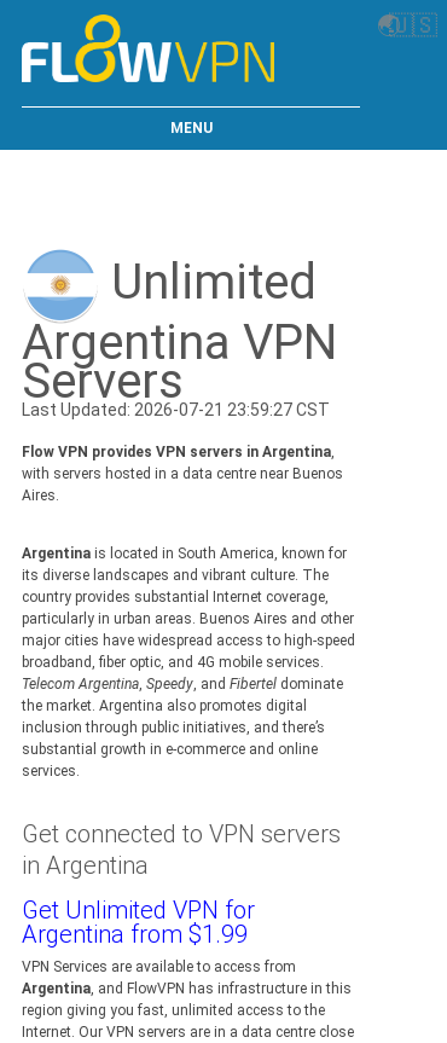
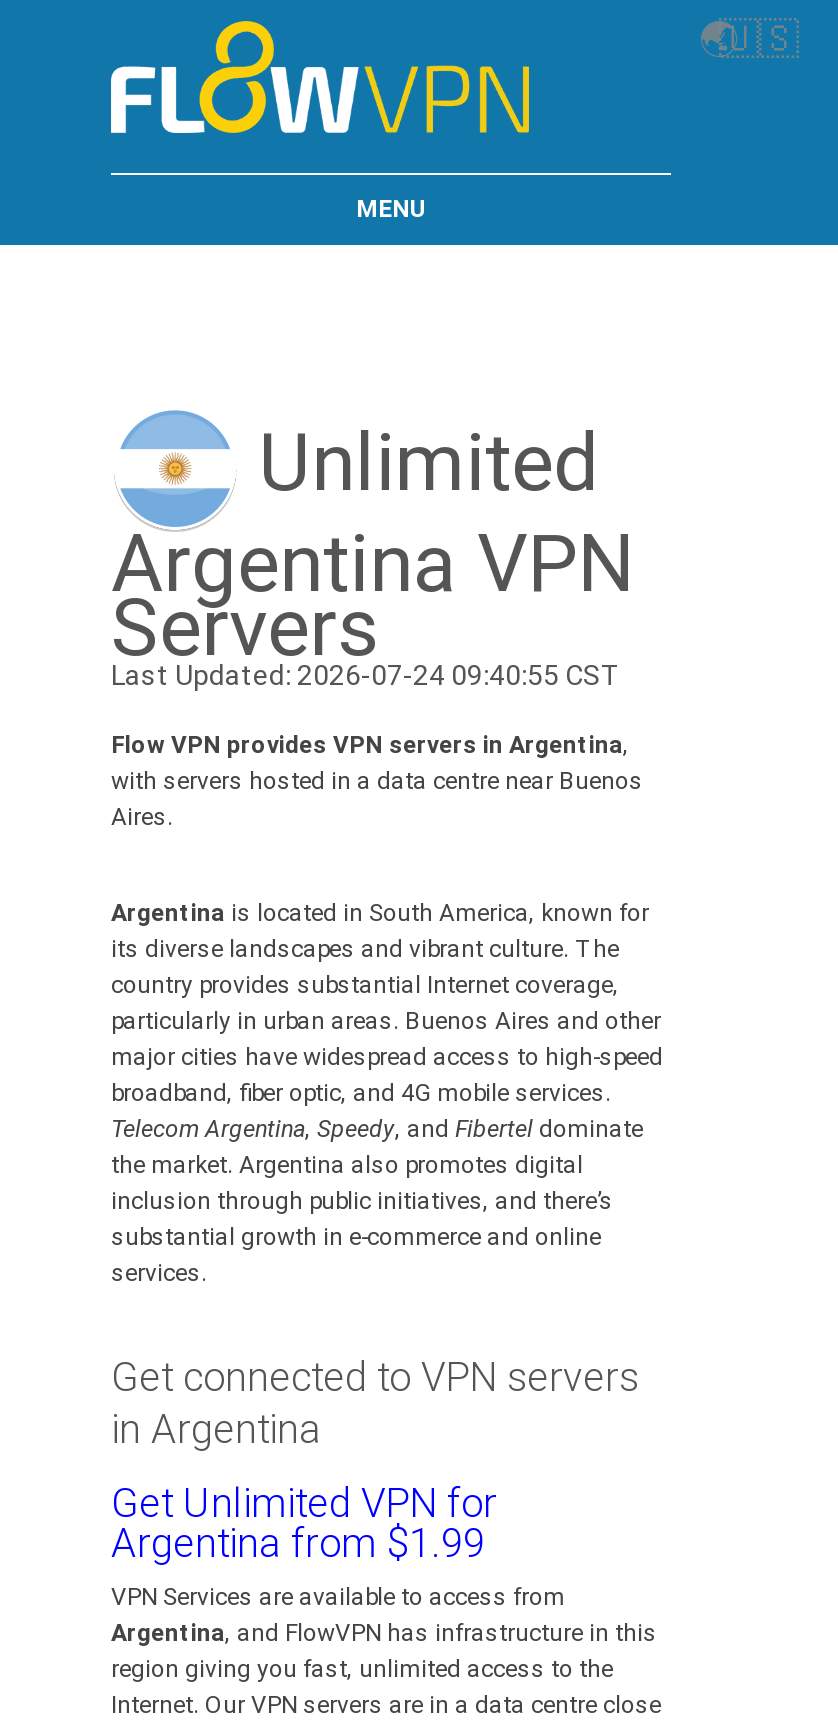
- Last Updated: 2026-07-21 23:59:27 CST
+ Last Updated: 2026-07-24 09:40:55 CST
